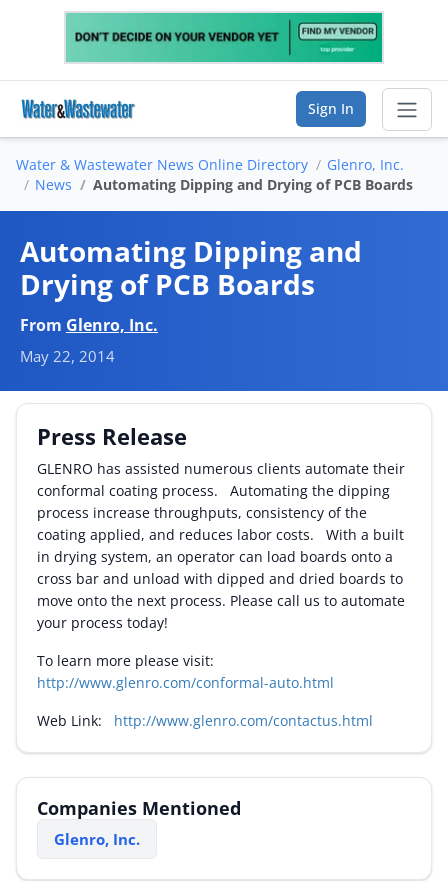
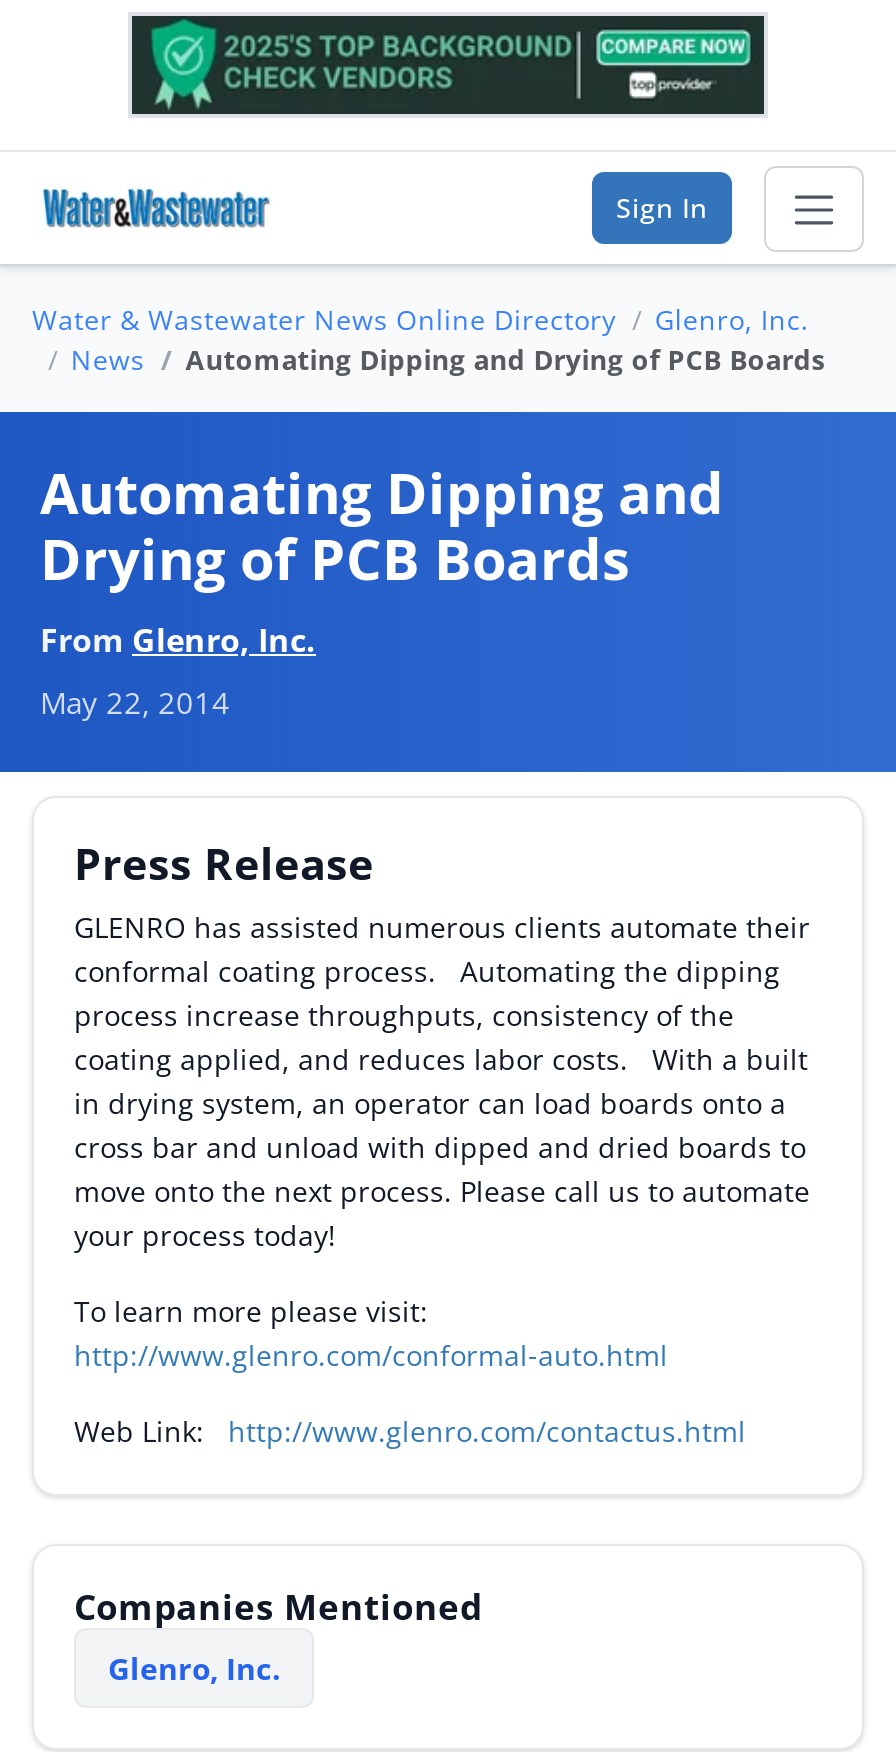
- [image]
+ [image]
